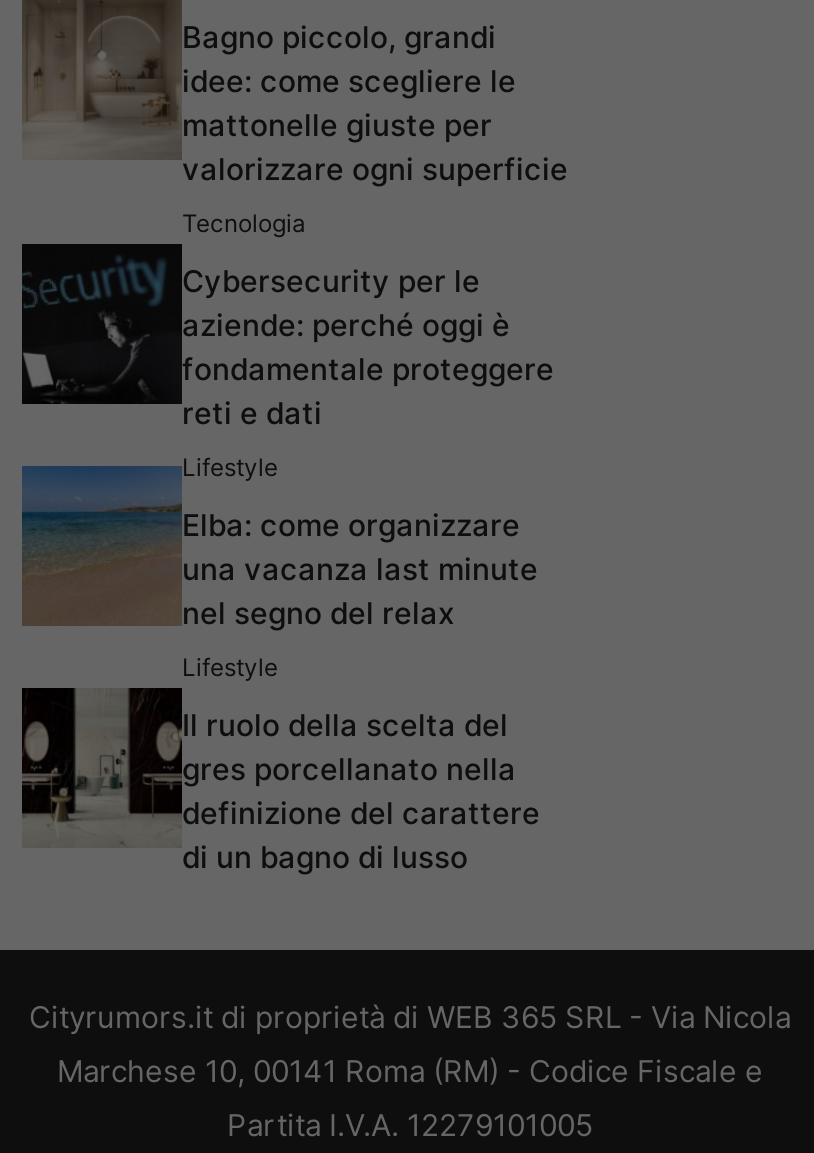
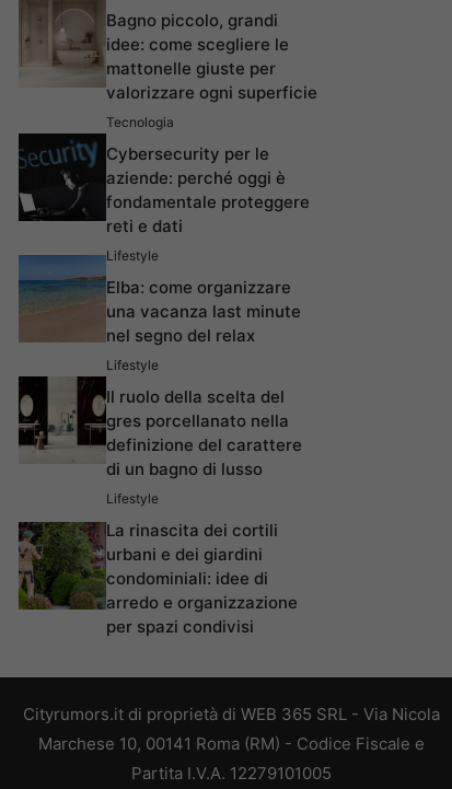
+ [image]
+ Lifestyle
+ La rinascita dei cortili
+ urbani e dei giardini
+ condominiali: idee di
+ arredo e organizzazione
+ per spazi condivisi
